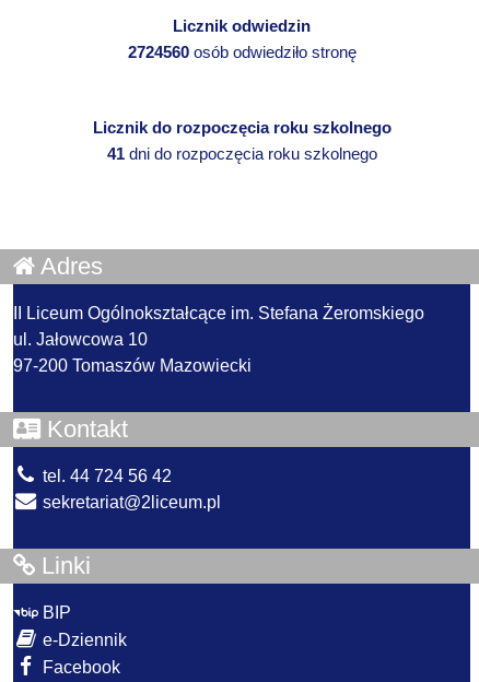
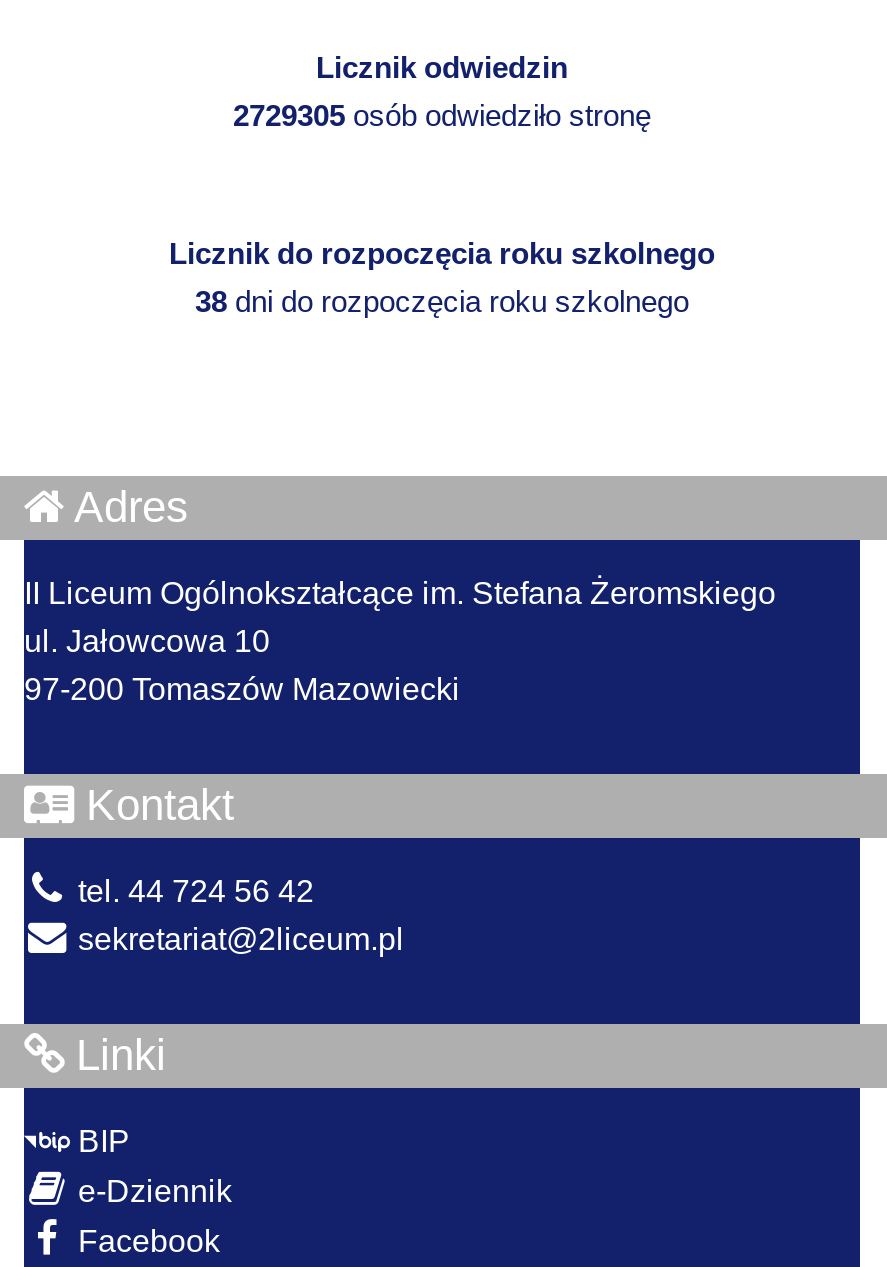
- 2724560 osób odwiedziło stronę
+ 2729305 osób odwiedziło stronę

- 41 dni do rozpoczęcia roku szkolnego
+ 38 dni do rozpoczęcia roku szkolnego
